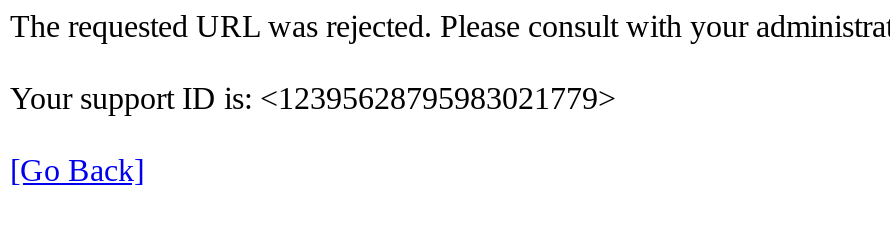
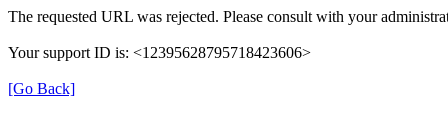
- Your support ID is: <12395628795983021779>
+ Your support ID is: <12395628795718423606>
